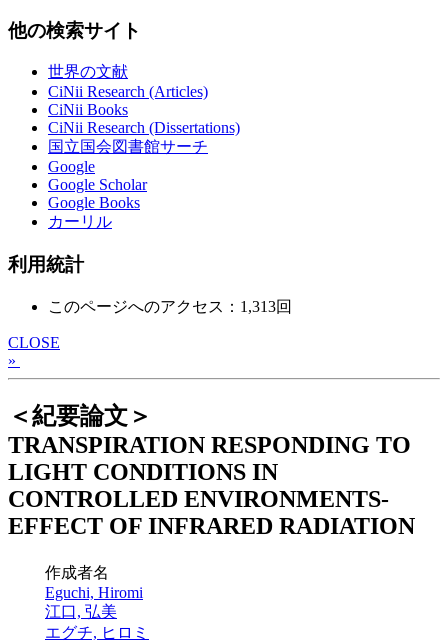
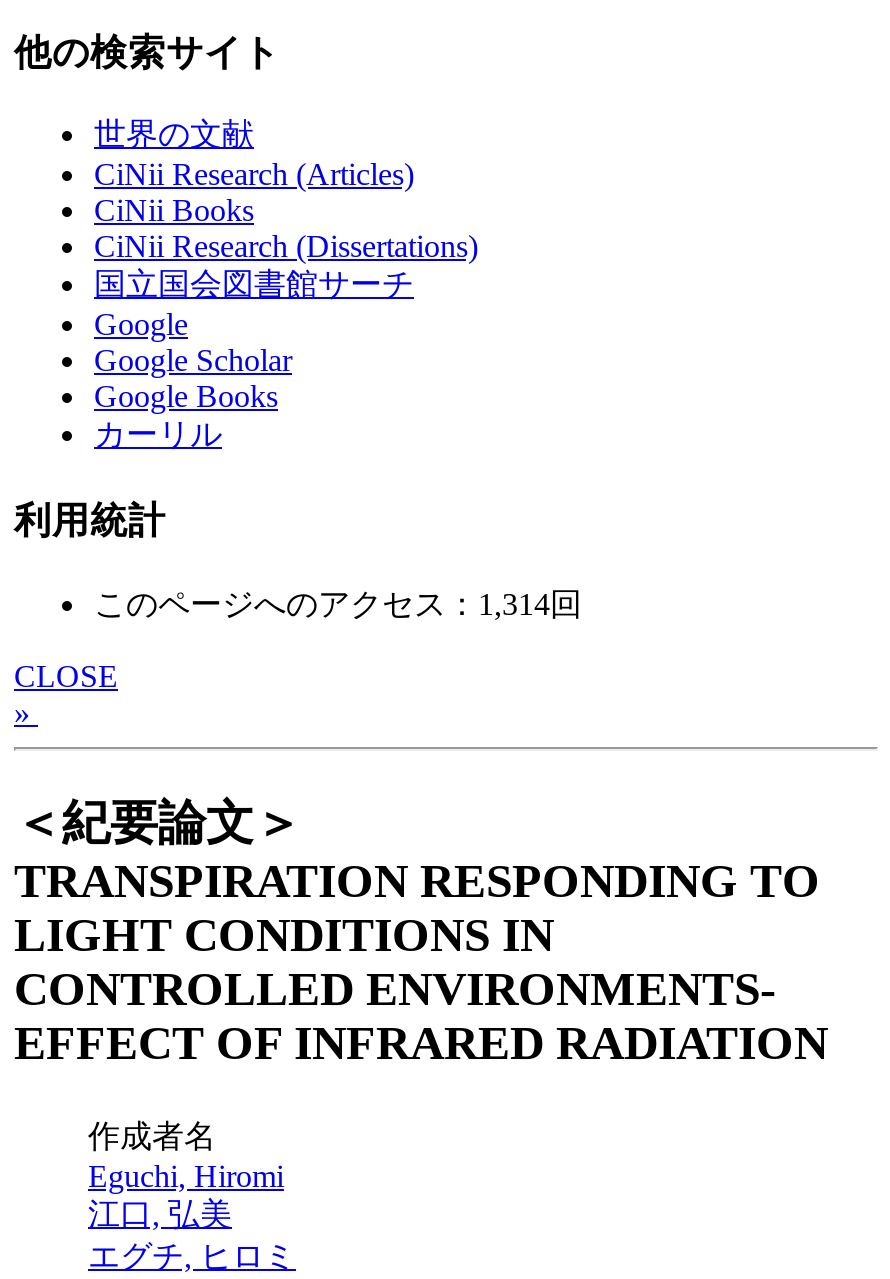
- このページへのアクセス：1,313回
+ このページへのアクセス：1,314回
